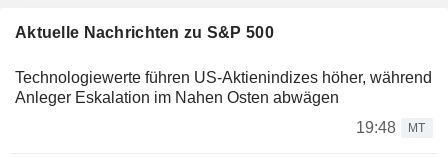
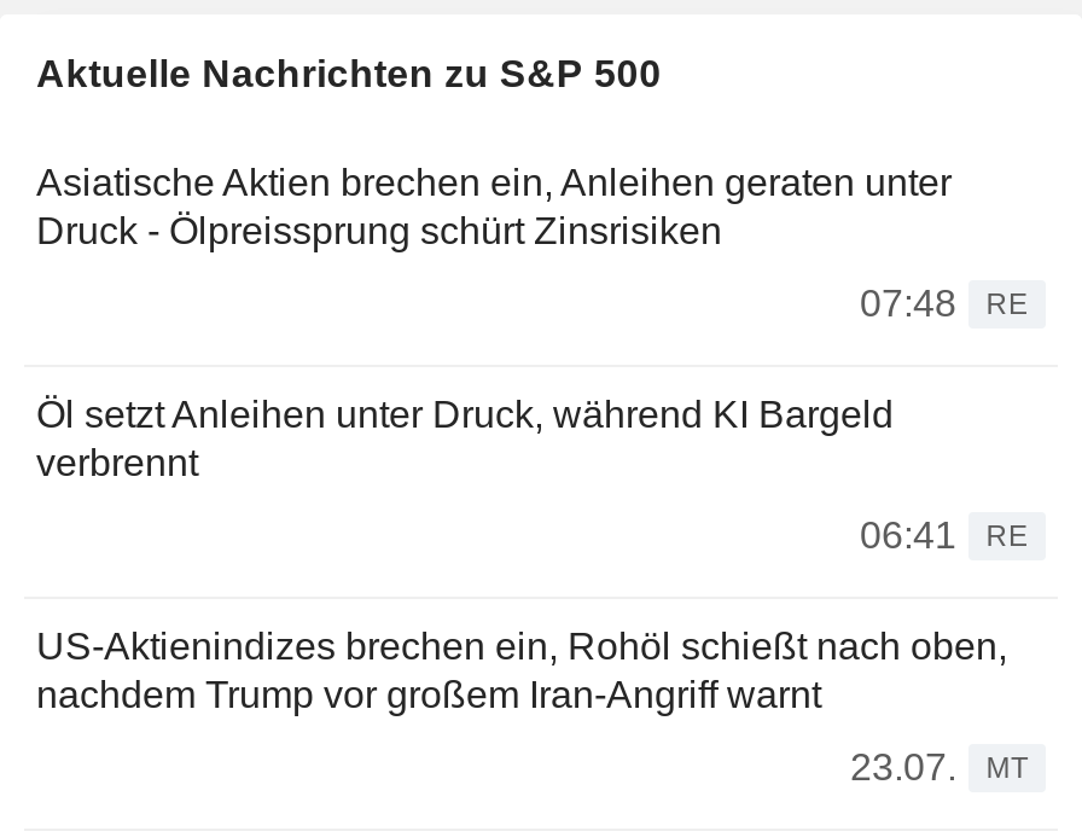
- Technologiewerte führen US-Aktienindizes höher, während
- Anleger Eskalation im Nahen Osten abwägen
- 19:48
+ Asiatische Aktien brechen ein, Anleihen geraten unter
+ Druck - Ölpreissprung schürt Zinsrisiken
+ 07:48
+ RE
+ Öl setzt Anleihen unter Druck, während KI Bargeld
+ verbrennt
+ 06:41
+ RE
+ US-Aktienindizes brechen ein, Rohöl schießt nach oben,
+ nachdem Trump vor großem Iran-Angriff warnt
+ 23.07.
